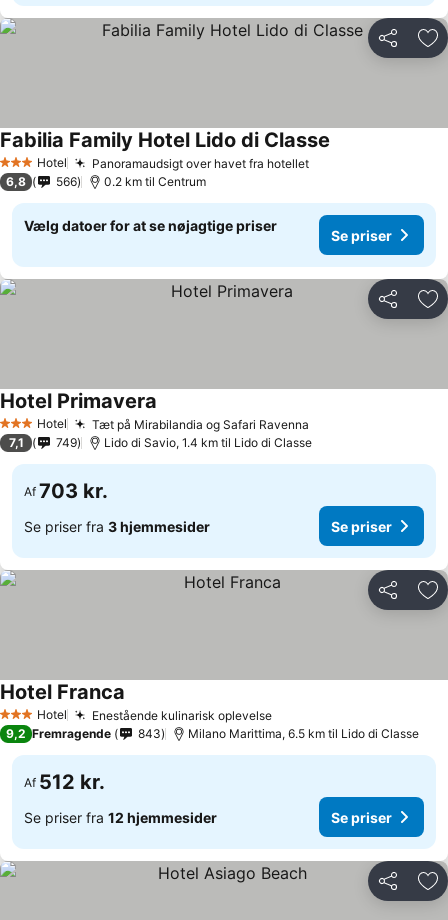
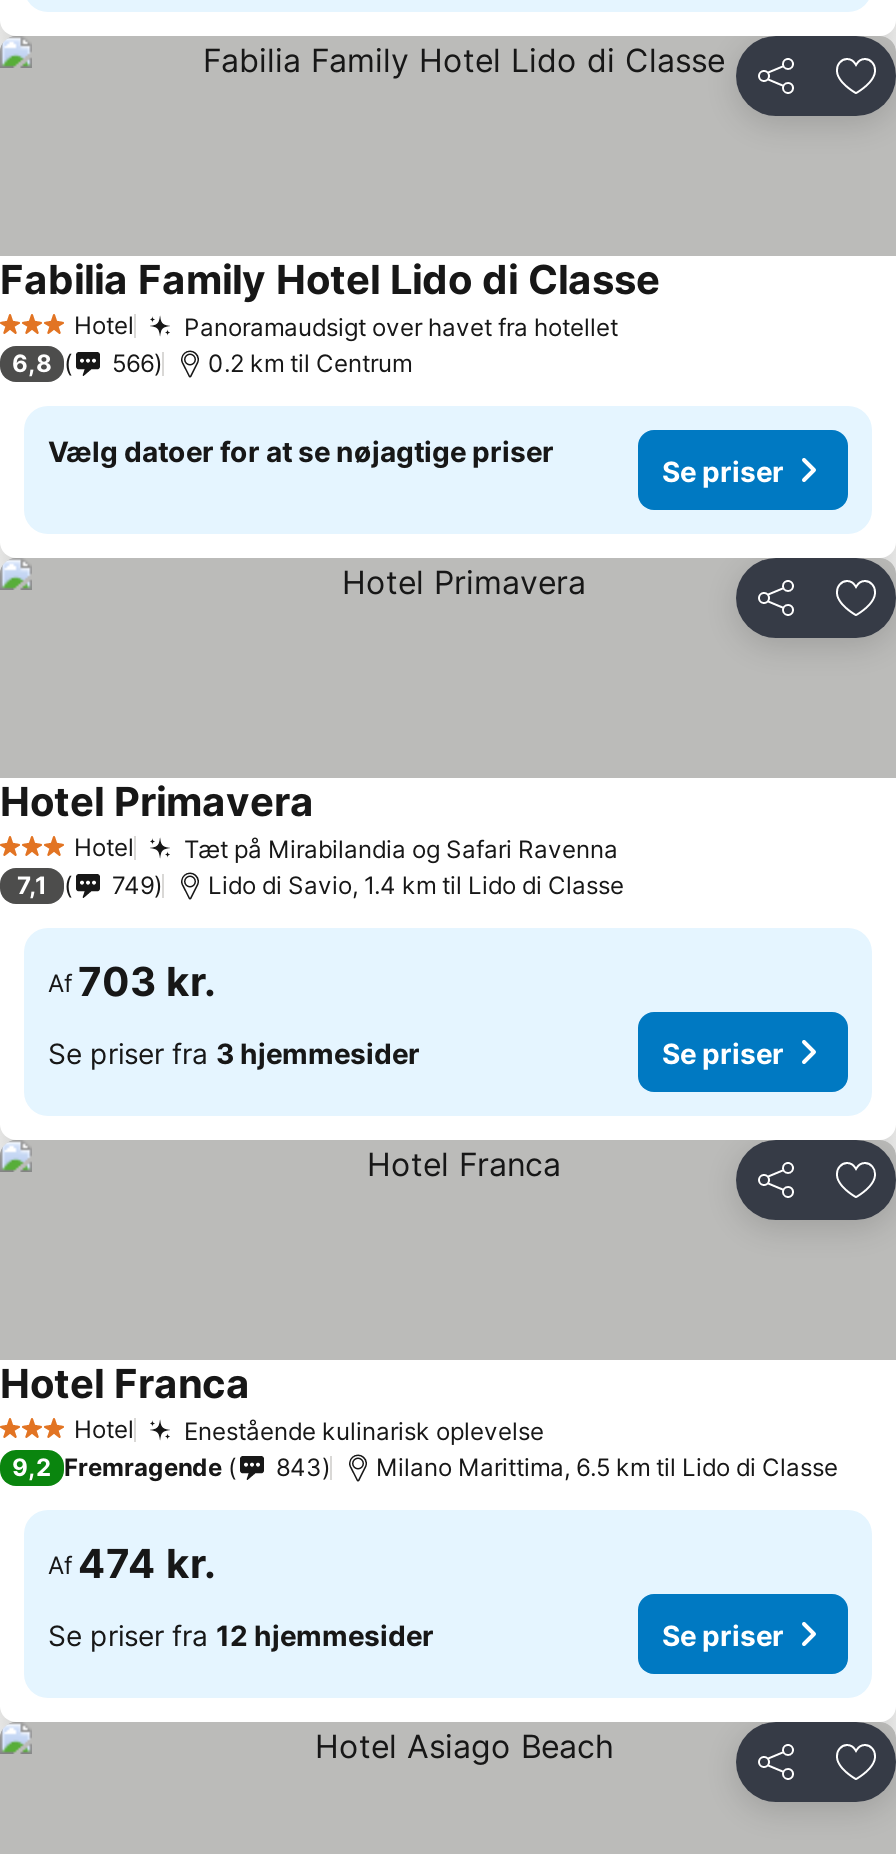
- Af 512 kr.
+ Af 474 kr.
